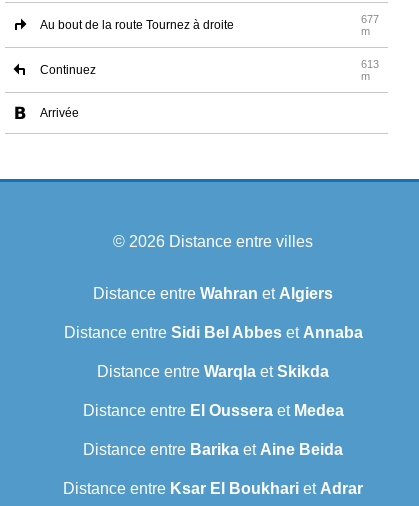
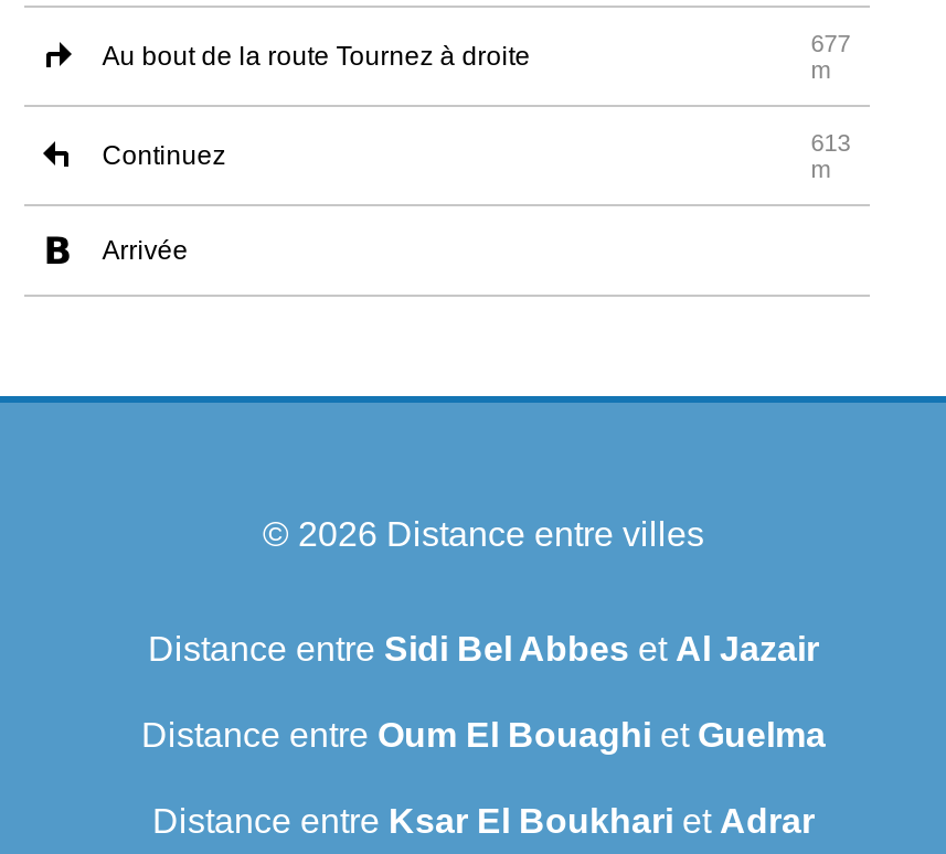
- Distance entre Wahran et Algiers
- Distance entre Sidi Bel Abbes et Annaba
- Distance entre Warqla et Skikda
- Distance entre El Oussera et Medea
- Distance entre Barika et Aine Beida
+ Distance entre Sidi Bel Abbes et Al Jazair
+ Distance entre Oum El Bouaghi et Guelma
